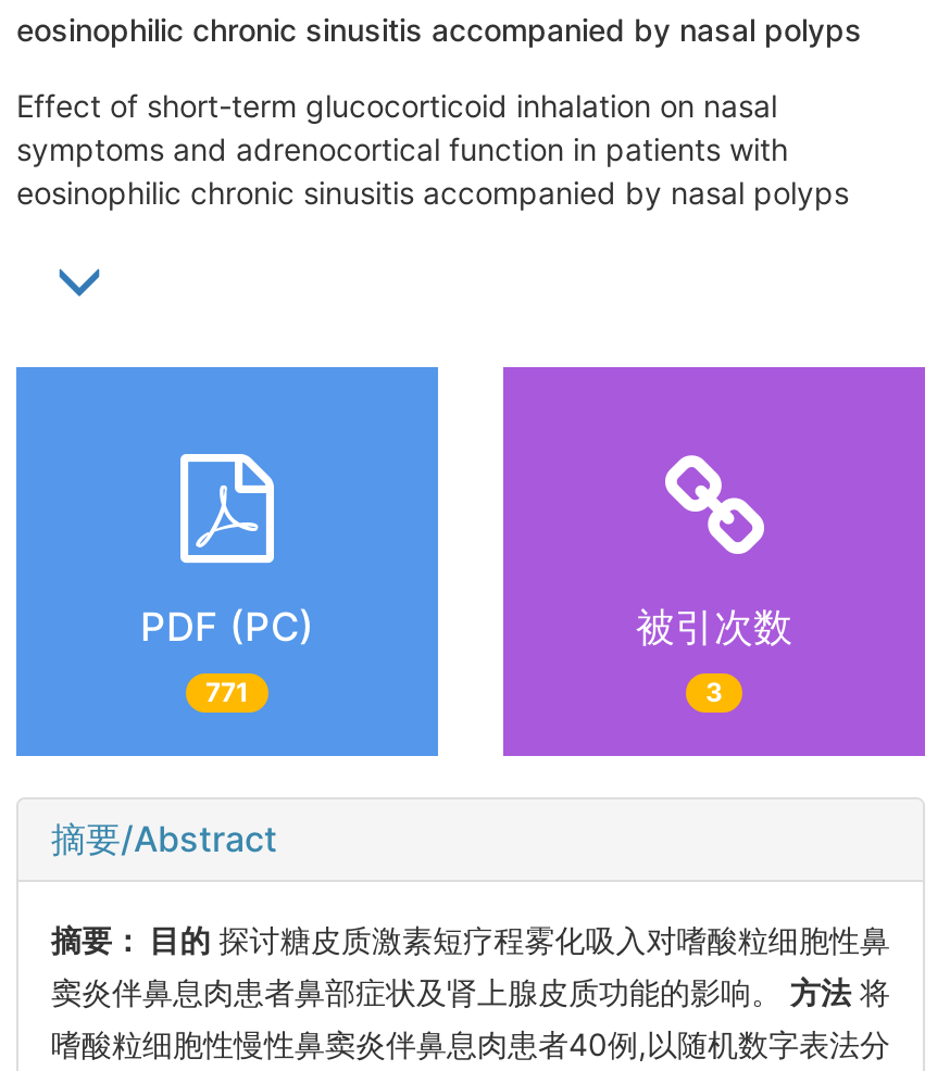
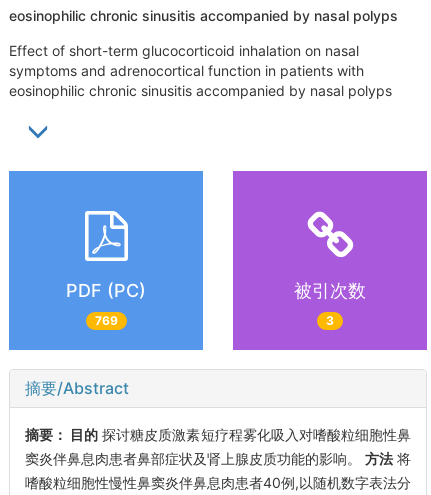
- 771
+ 769
